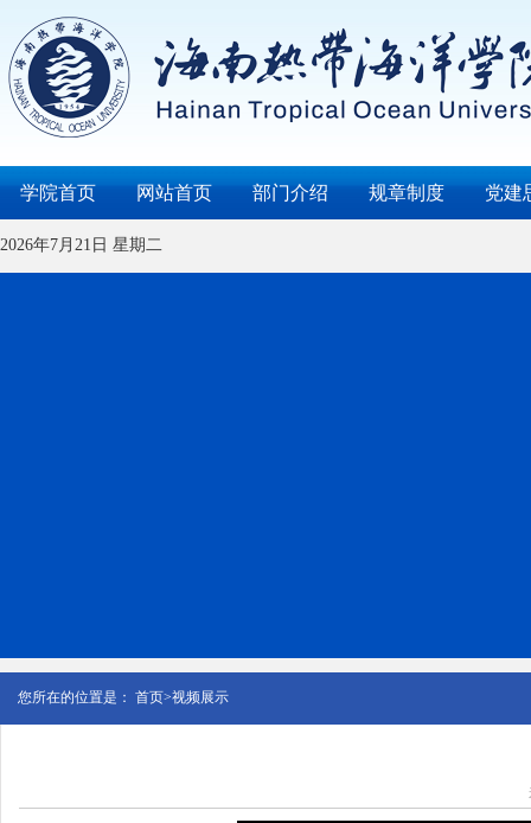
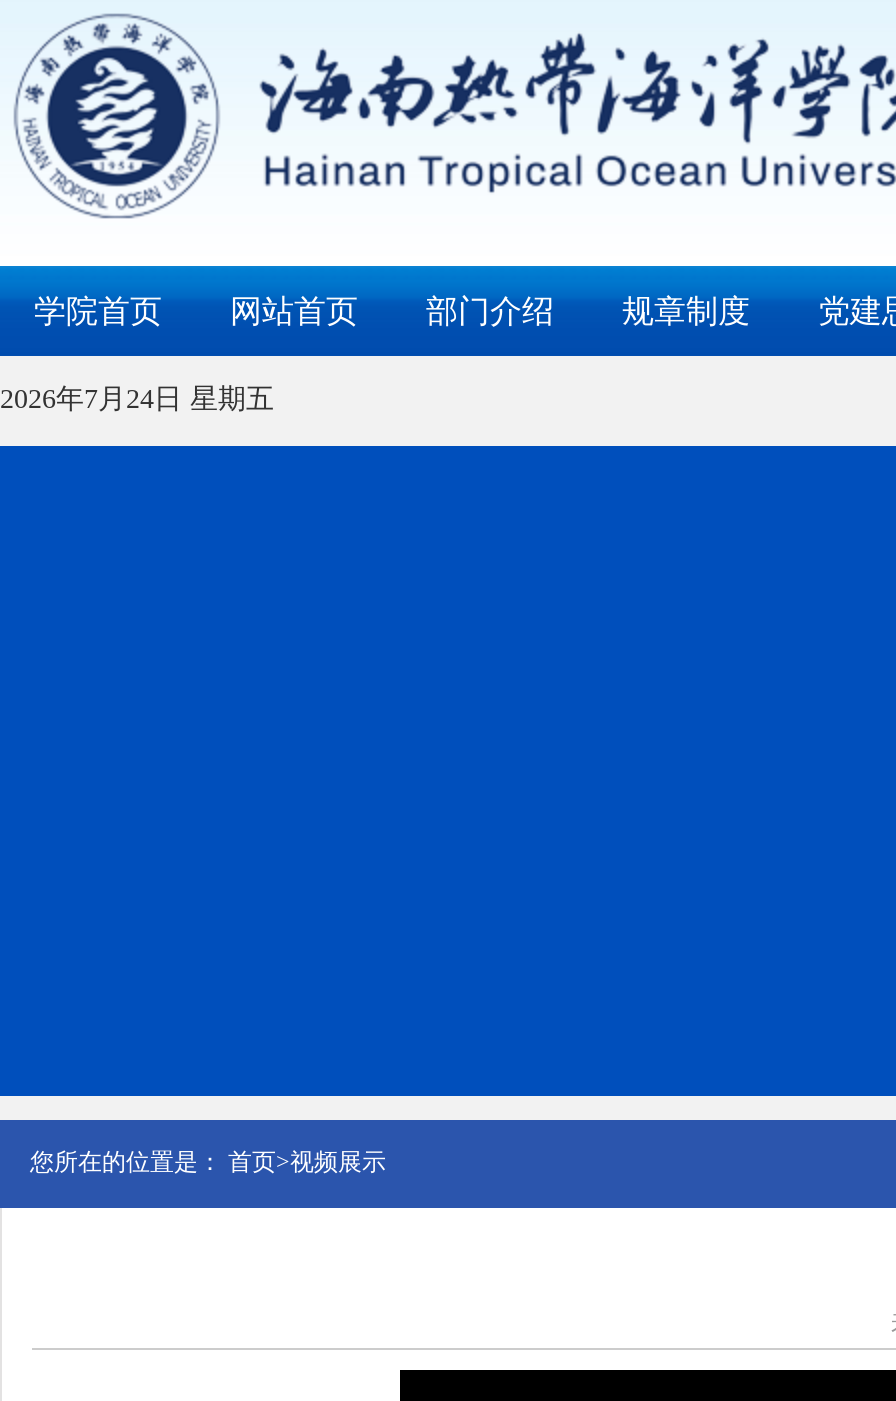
- 2026年7月21日 星期二
+ 2026年7月24日 星期五
